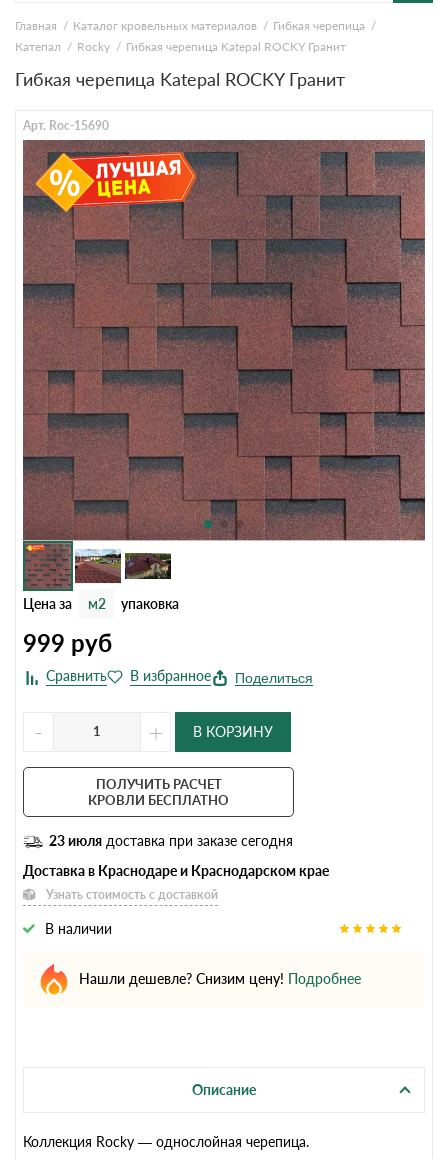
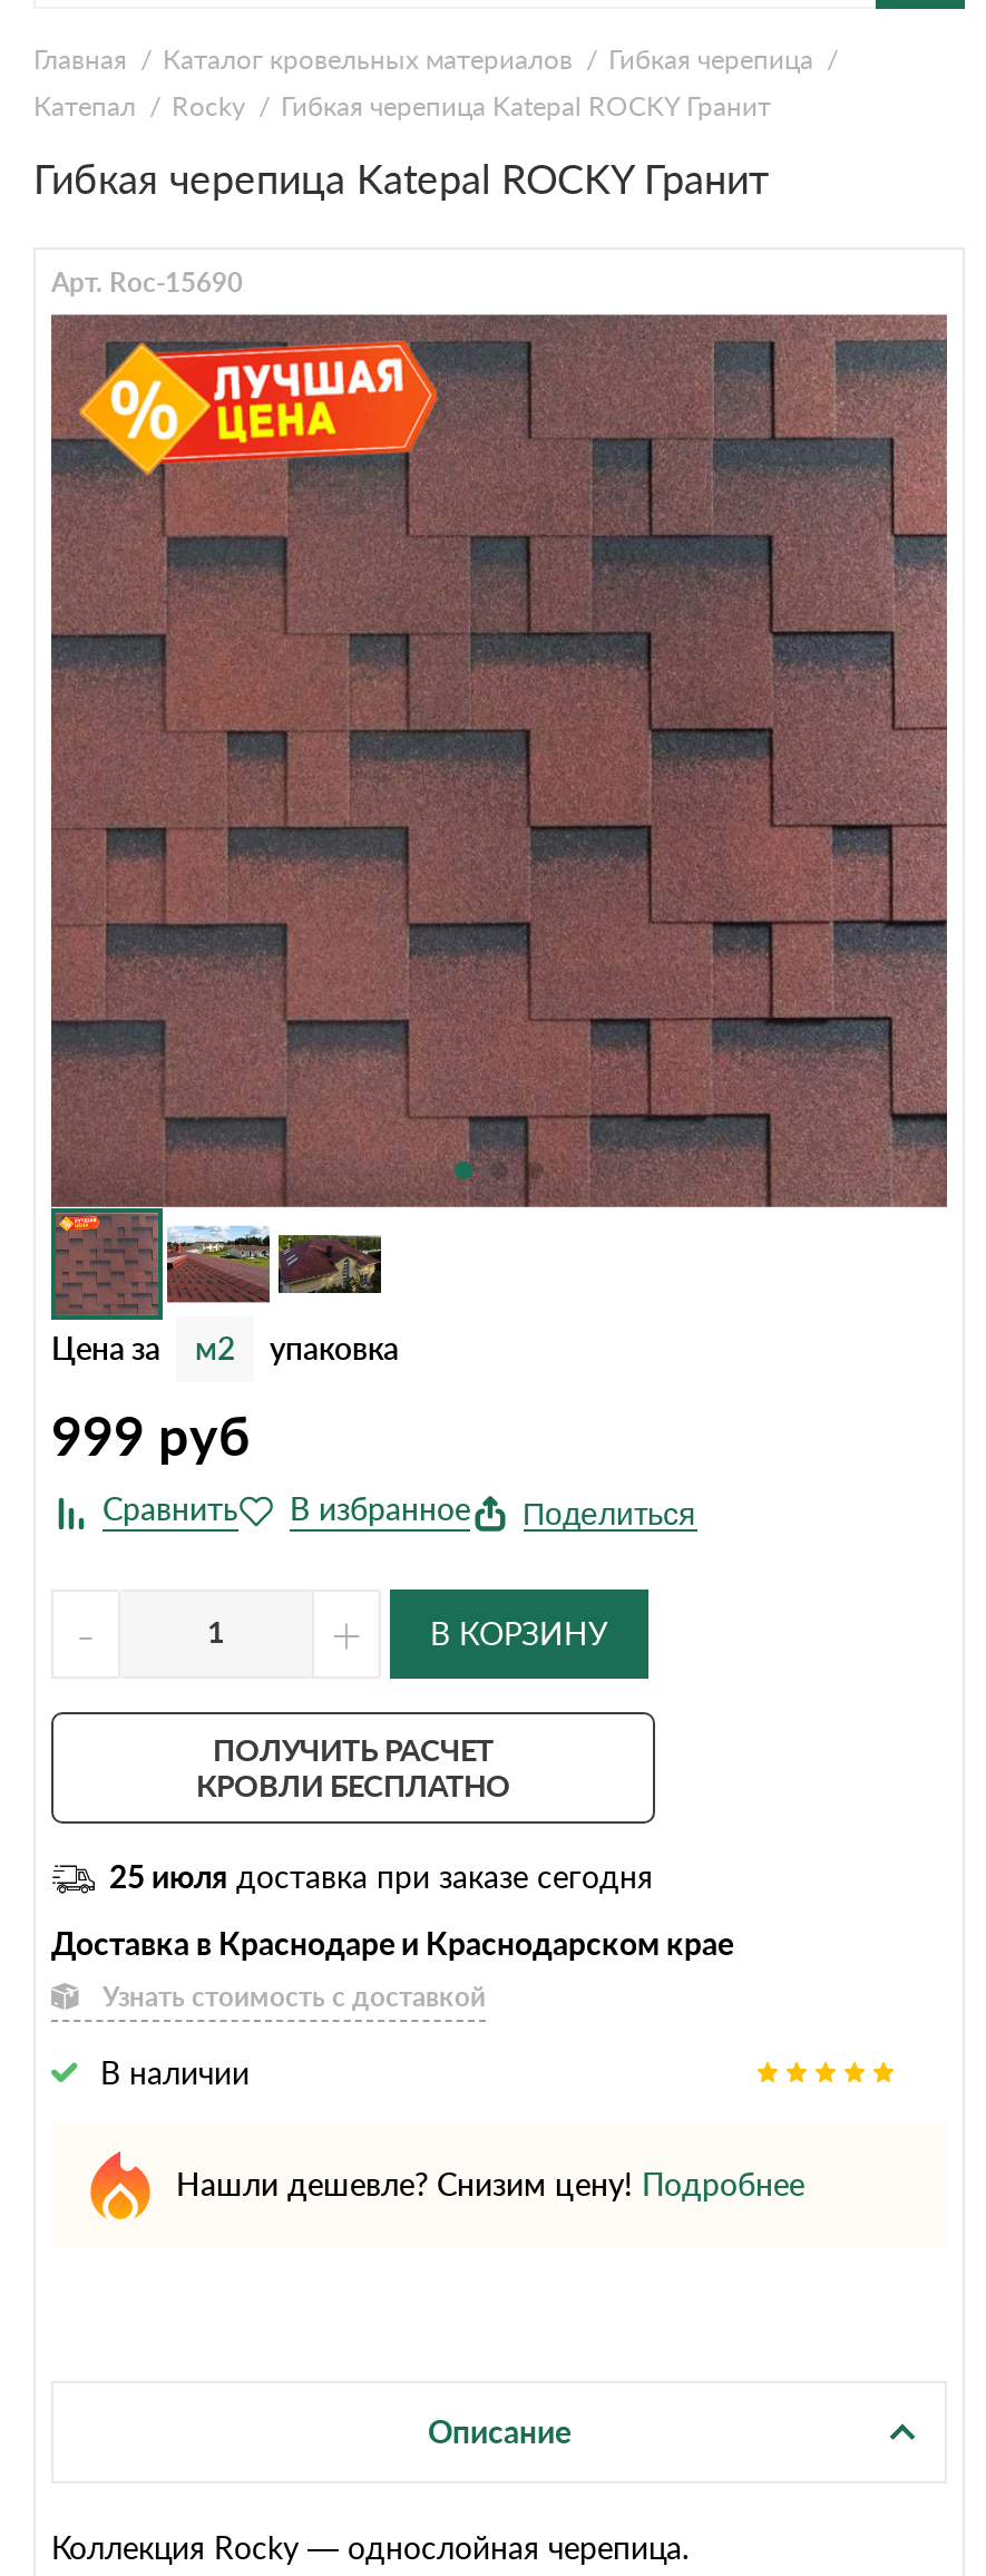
- 23 июля доставка при заказе сегодня
+ 25 июля доставка при заказе сегодня
